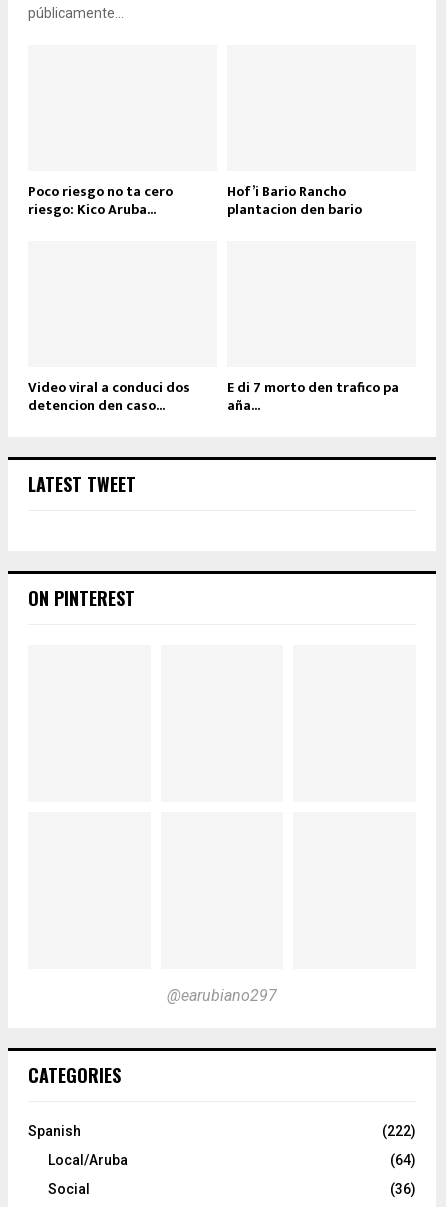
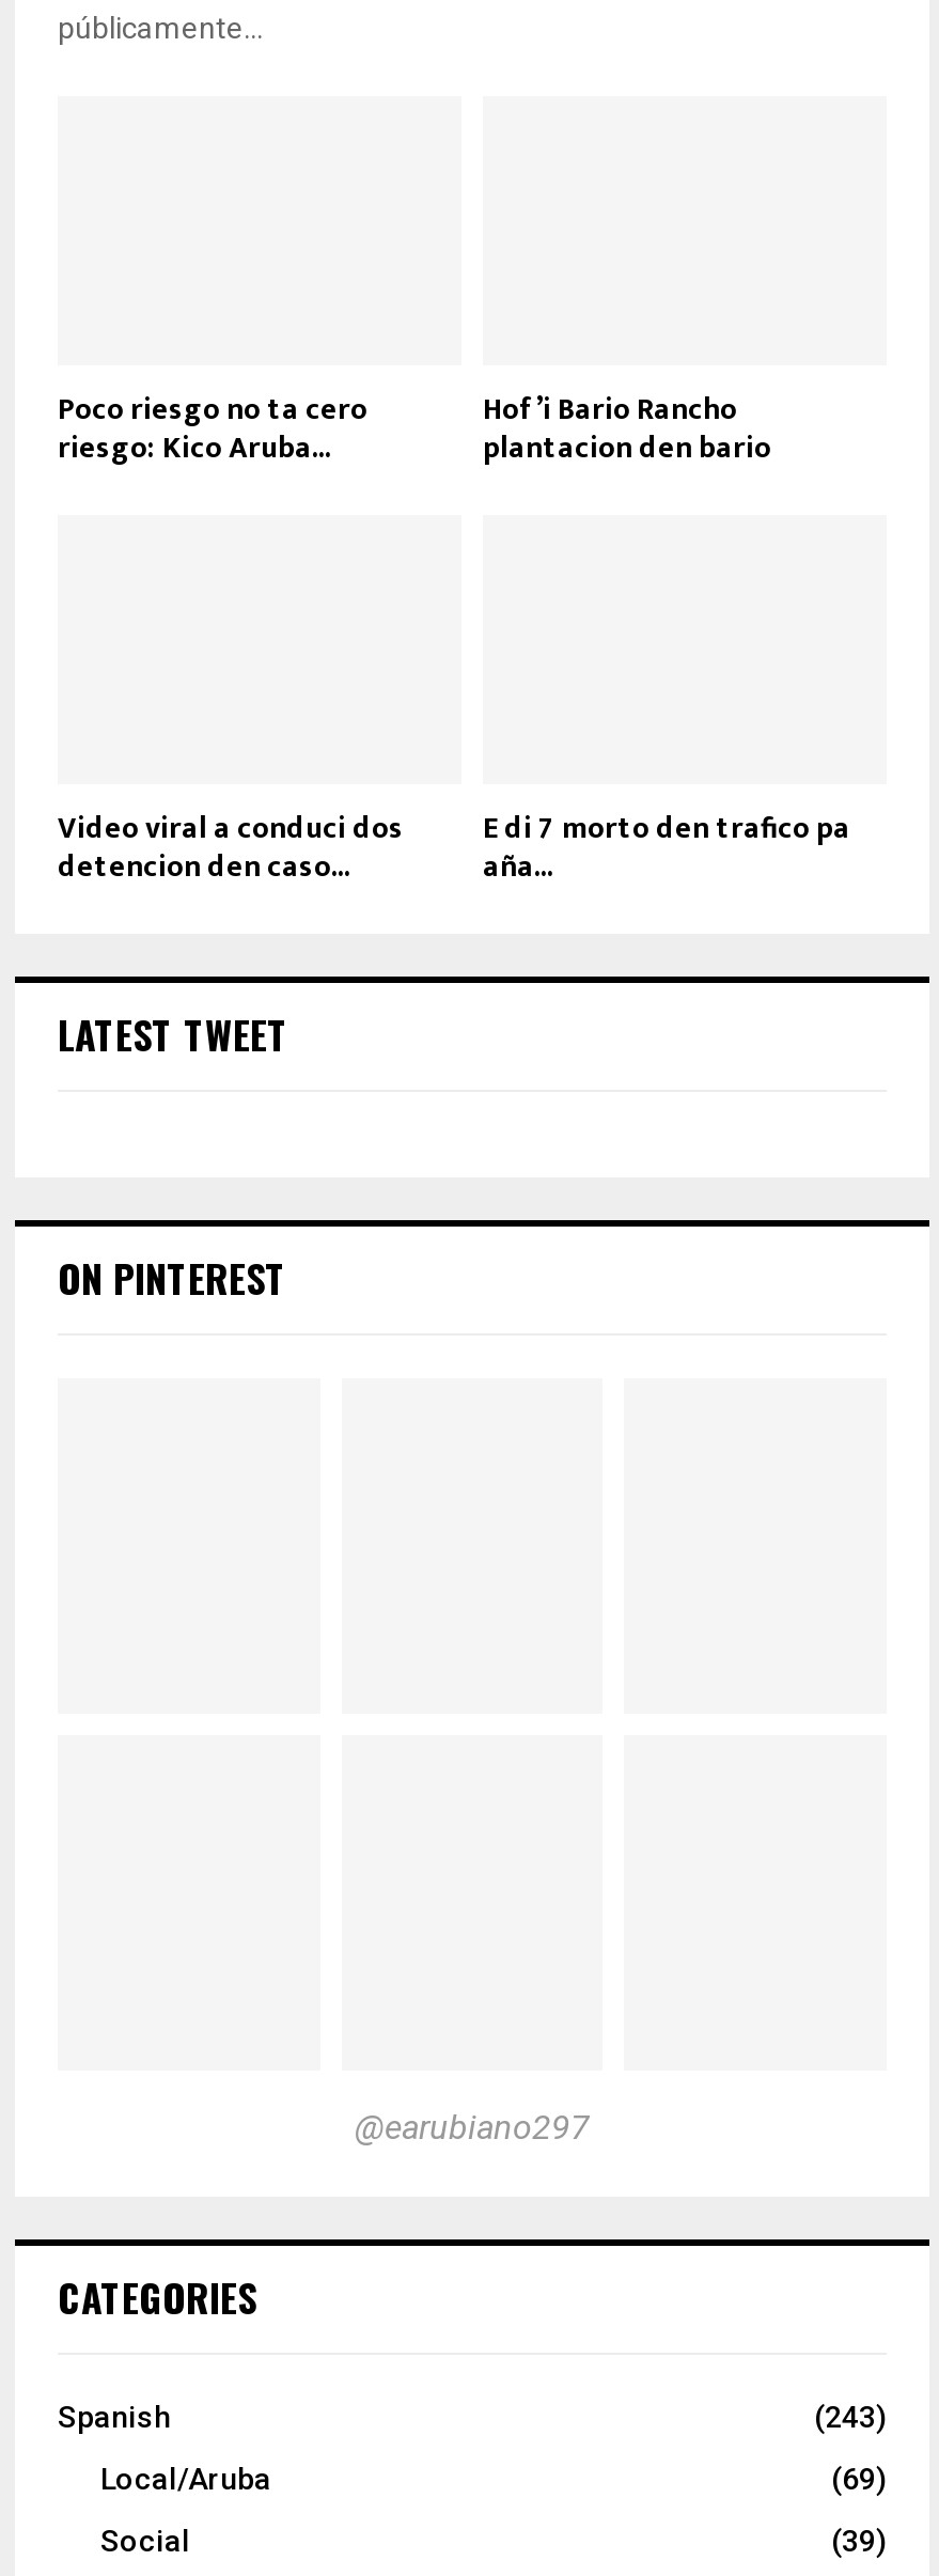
- (222)
+ (243)

- (64)
+ (69)

- (36)
+ (39)
